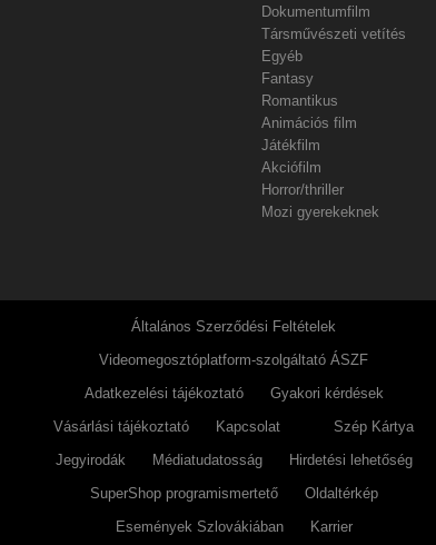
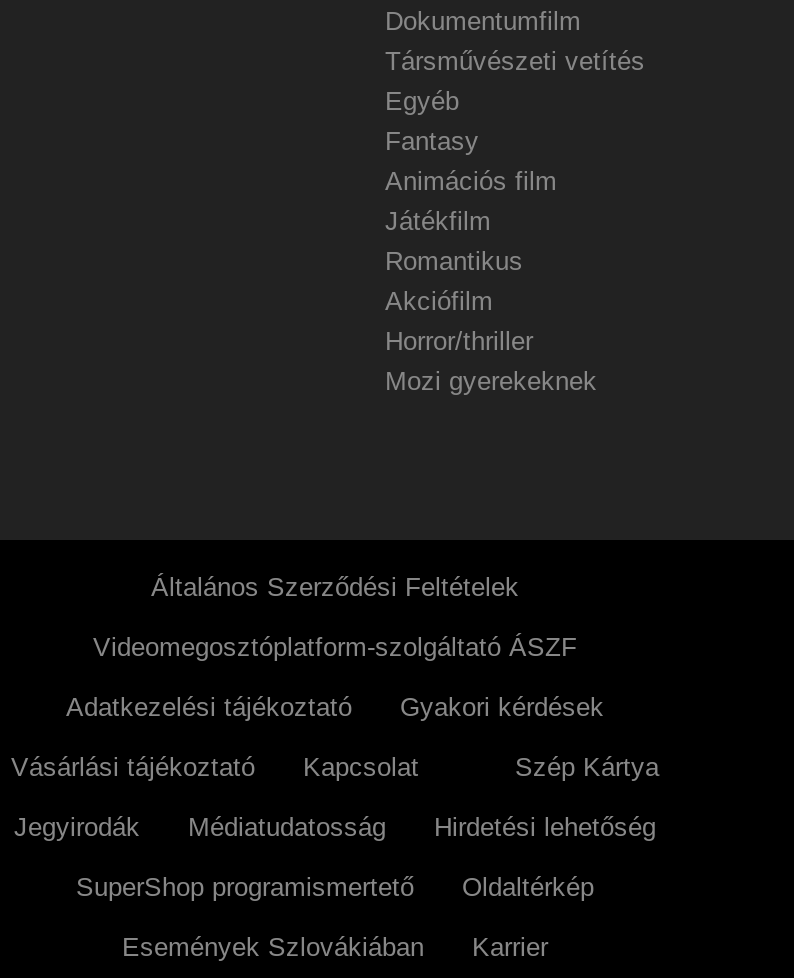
moved down: Romantikus

moved up: Animációs film | Játékfilm
